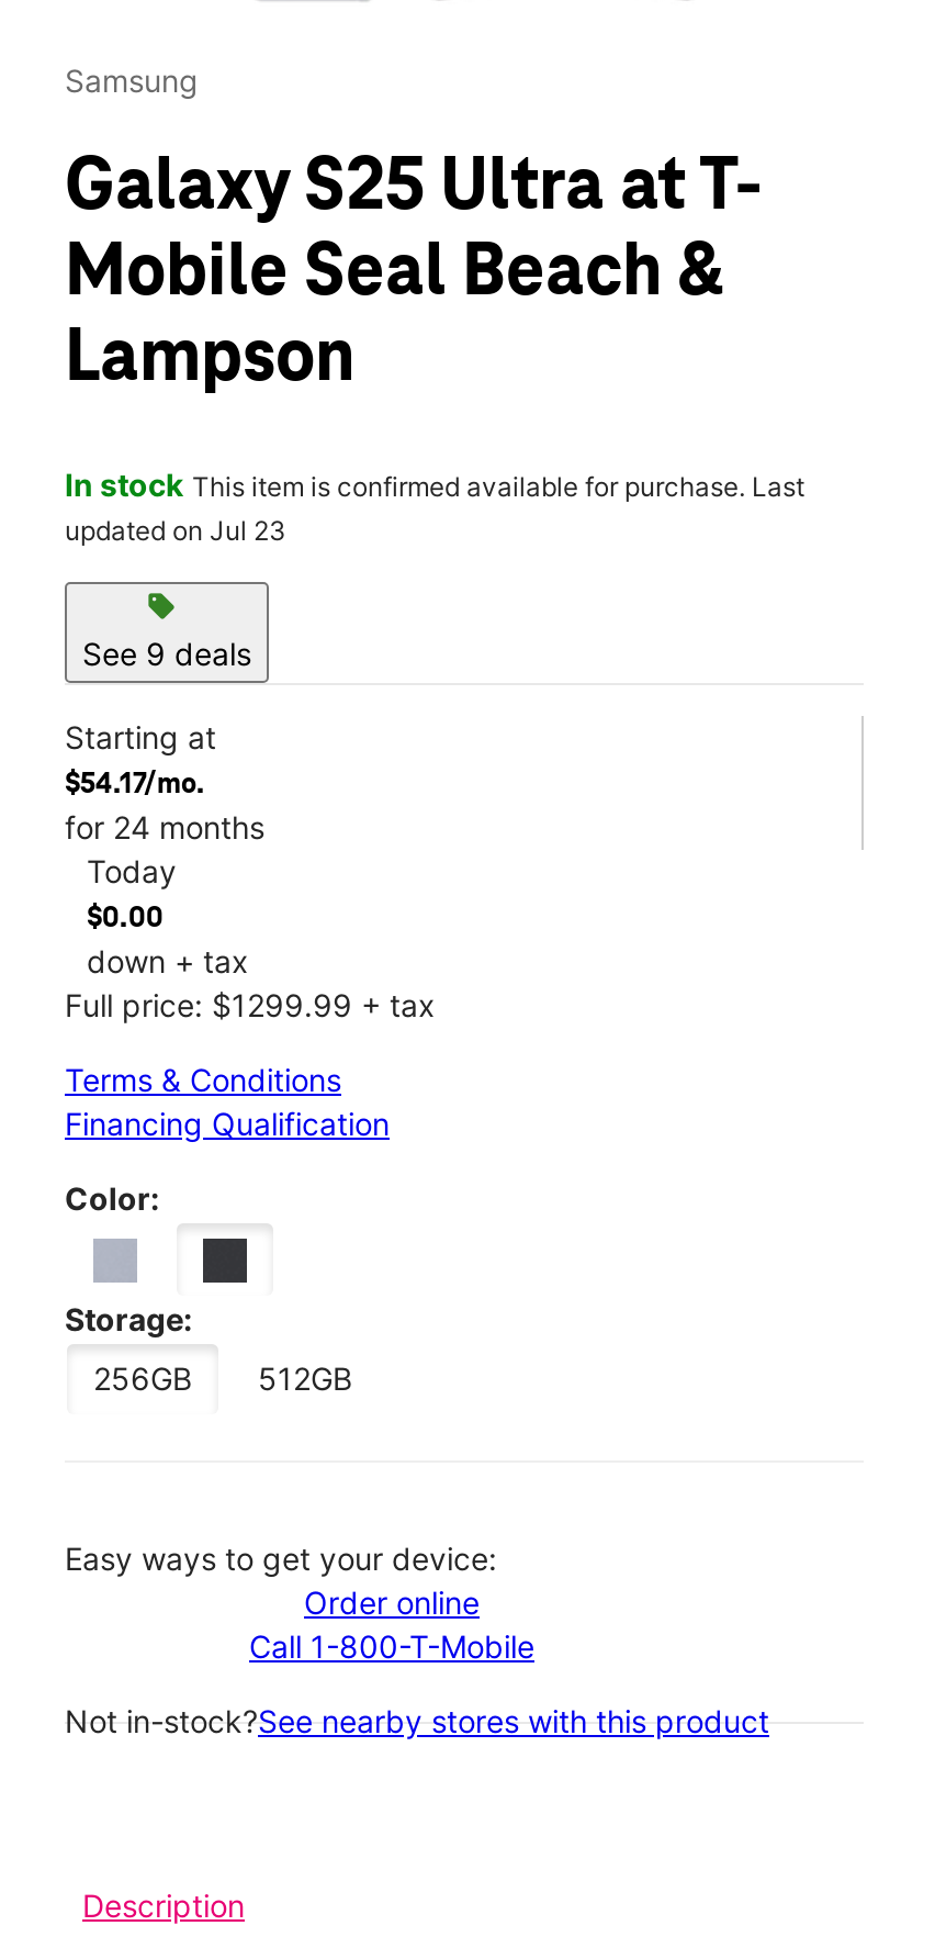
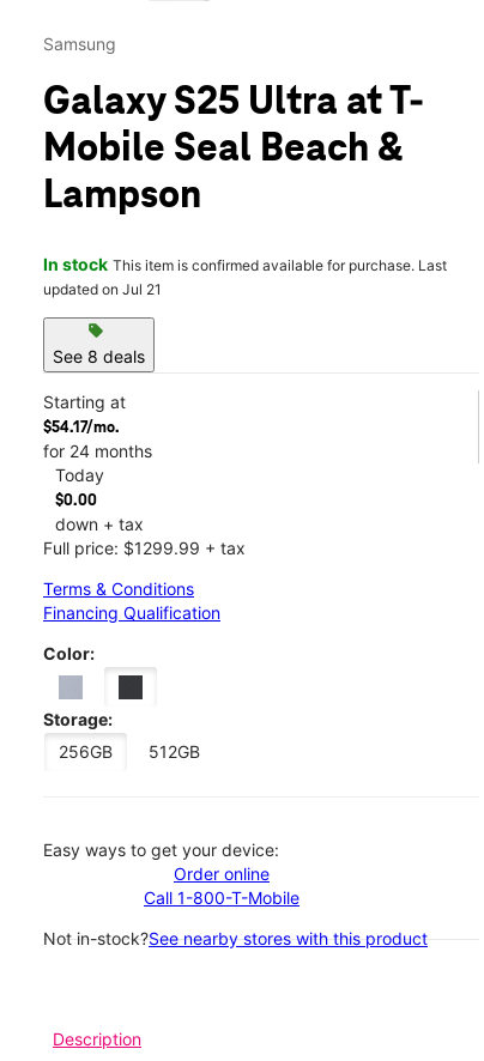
- updated on Jul 23
+ updated on Jul 21

- See 9 deals
+ See 8 deals
